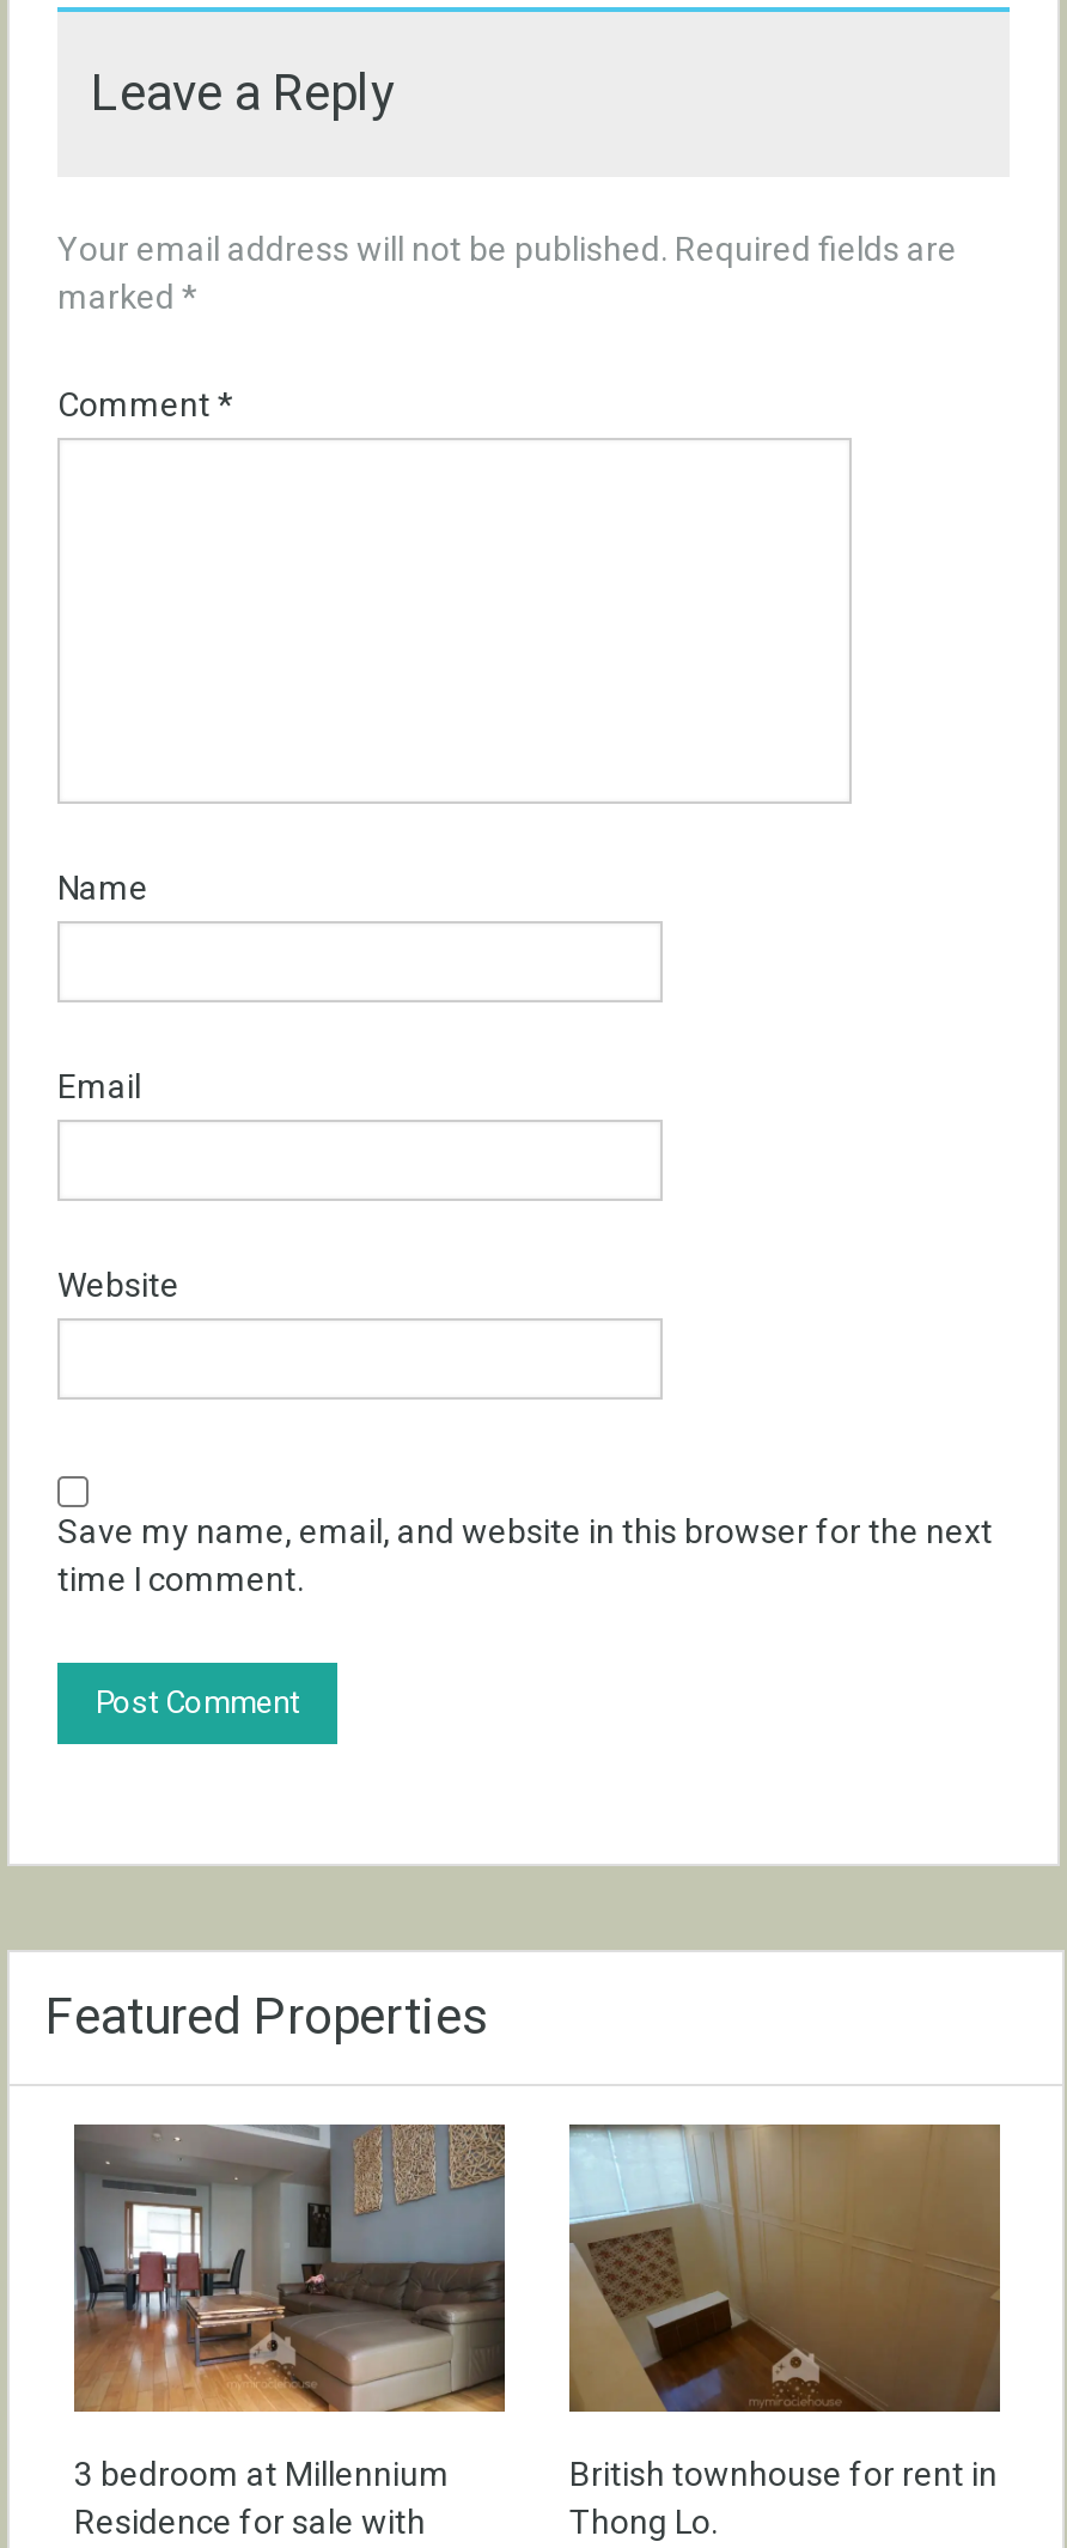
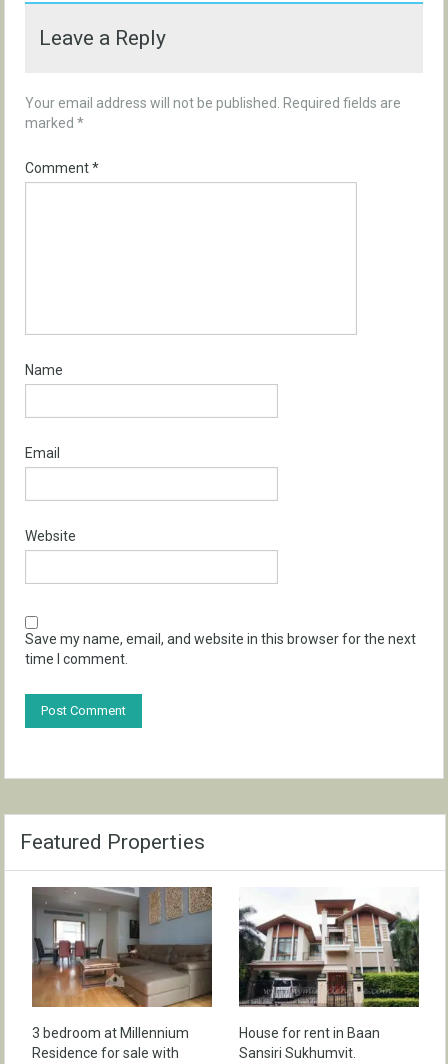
- [image]
- British townhouse for rent in
- Thong Lo.
+ [image]
+ House for rent in Baan
+ Sansiri Sukhumvit.
